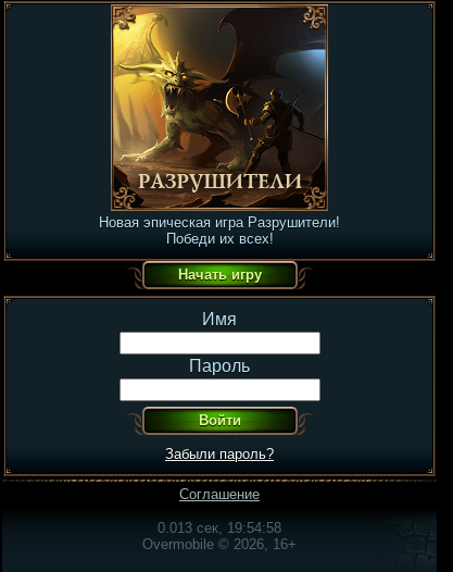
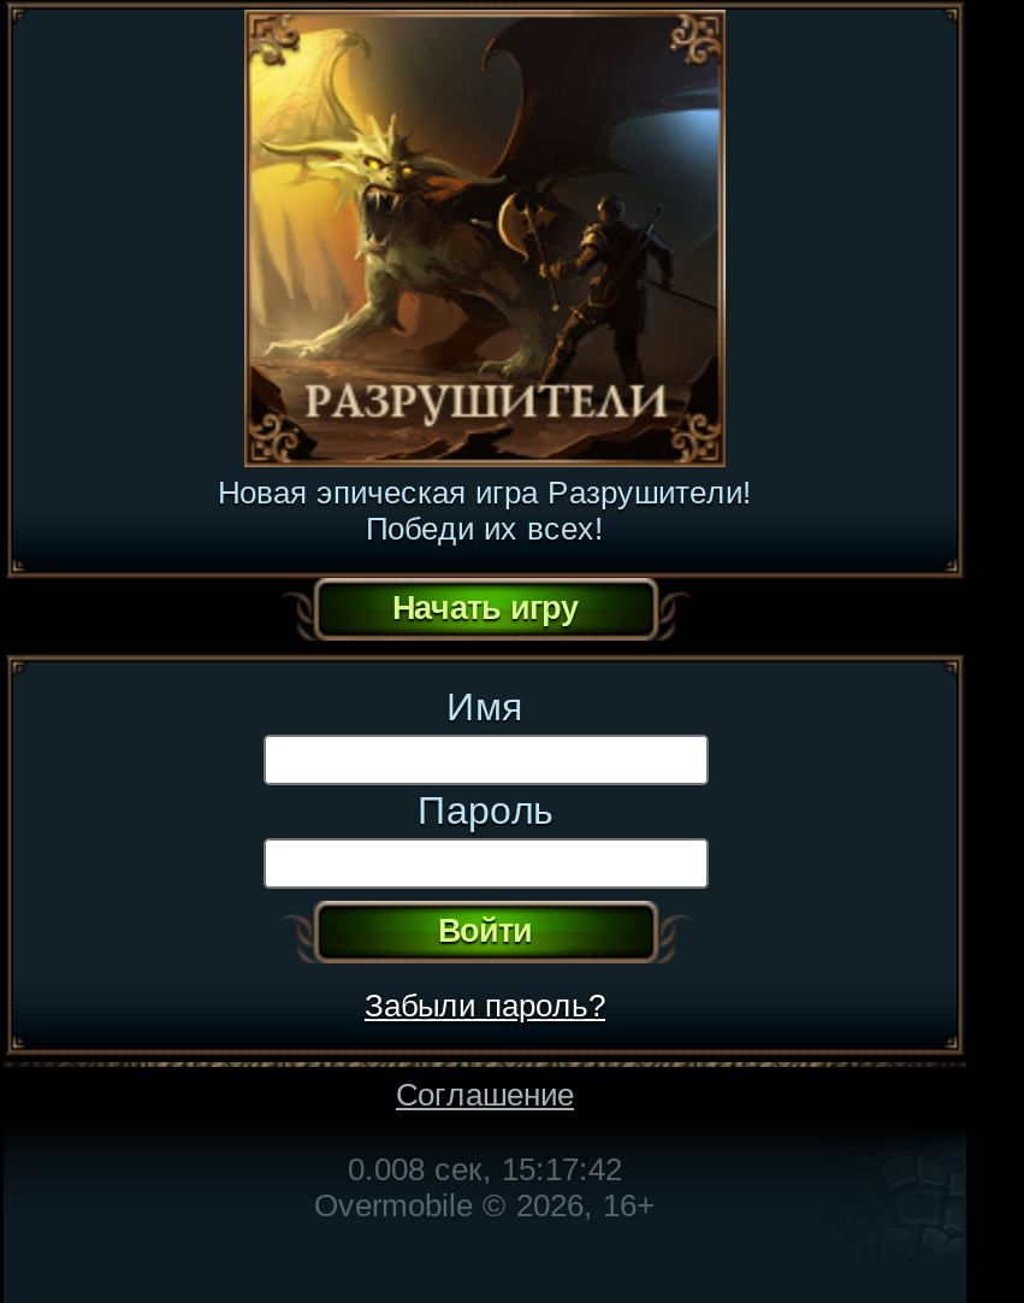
- 0.013 сек, 19:54:58
+ 0.008 сек, 15:17:42
